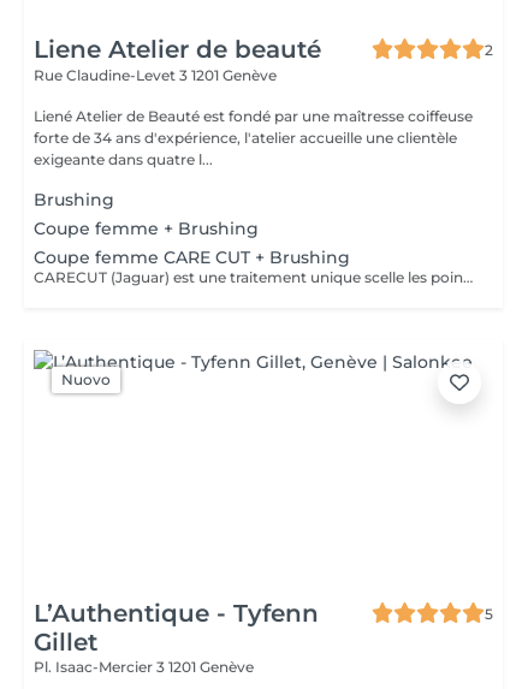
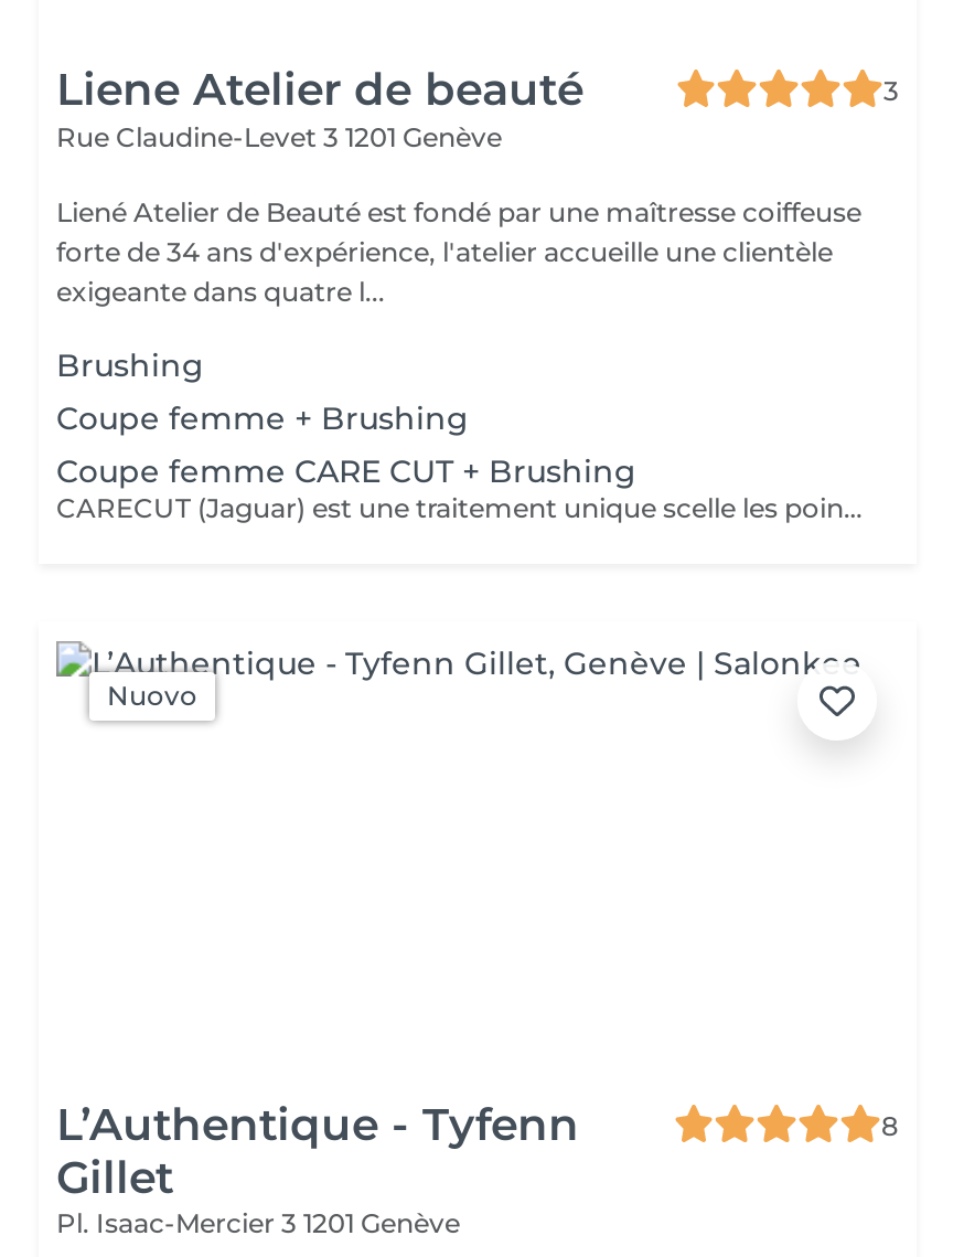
- 2
+ 3

- 5
+ 8
